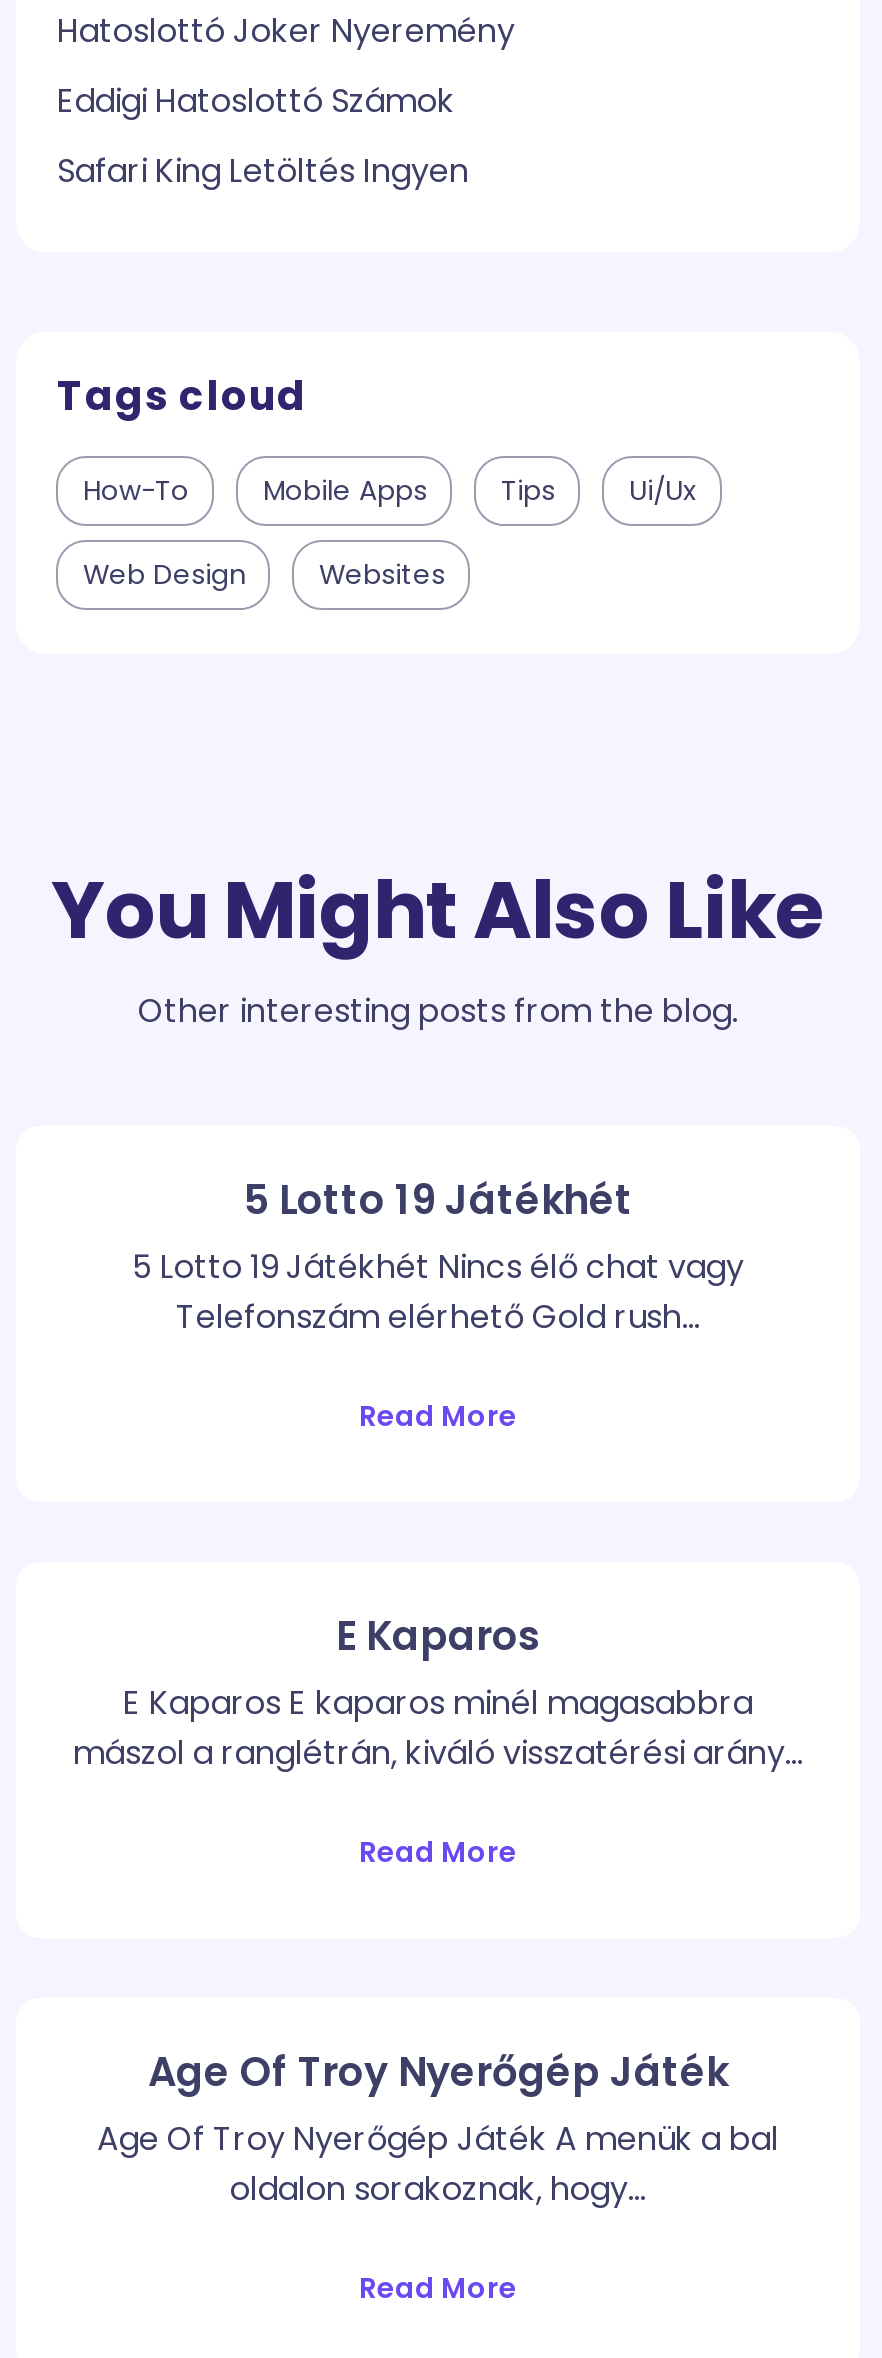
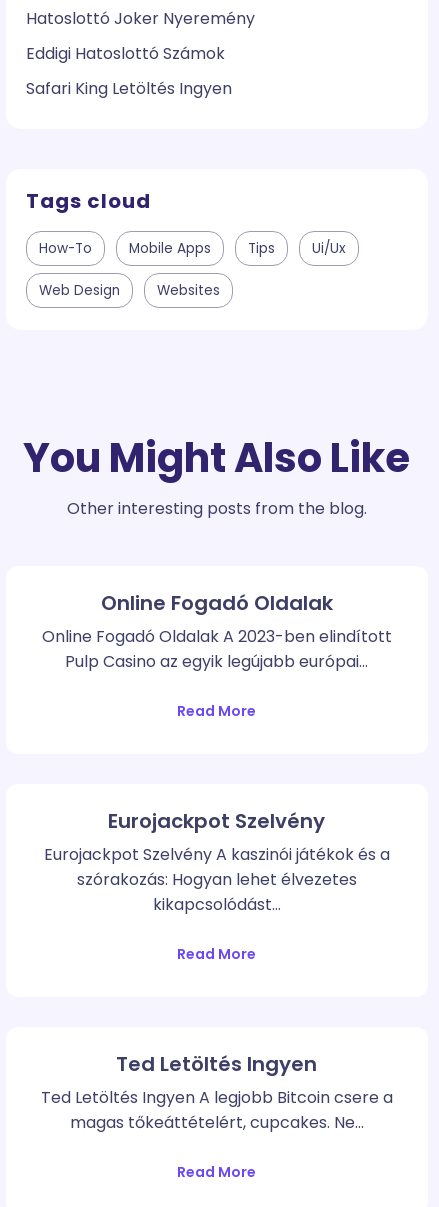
- 5 Lotto 19 Játékhét
- 5 Lotto 19 Játékhét Nincs élő chat vagy
- Telefonszám elérhető Gold rush…
+ Online Fogadó Oldalak
+ Online Fogadó Oldalak A 2023-ben elindított
+ Pulp Casino az egyik legújabb európai…

- E Kaparos
- E Kaparos E kaparos minél magasabbra
- mászol a ranglétrán, kiváló visszatérési arány…
+ Eurojackpot Szelvény
+ Eurojackpot Szelvény A kaszinói játékok és a
+ szórakozás: Hogyan lehet élvezetes
+ kikapcsolódást…

- Age Of Troy Nyerőgép Játék
- Age Of Troy Nyerőgép Játék A menük a bal
- oldalon sorakoznak, hogy…
+ Ted Letöltés Ingyen
+ Ted Letöltés Ingyen A legjobb Bitcoin csere a
+ magas tőkeáttételért, cupcakes. Ne…
